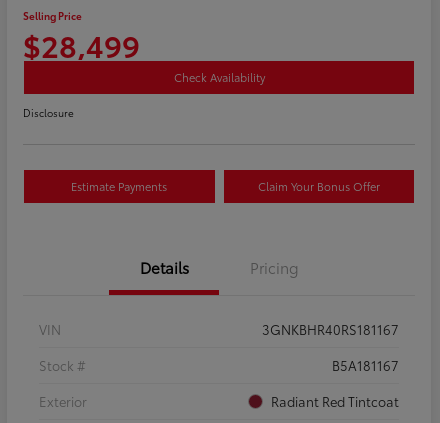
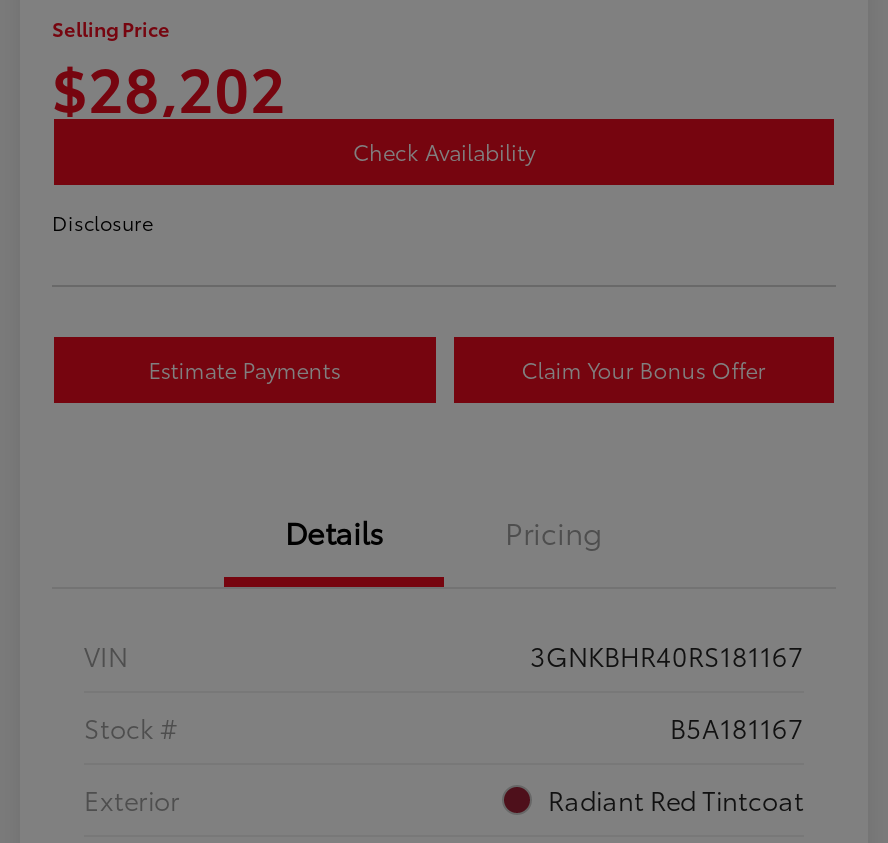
- $28,499
+ $28,202
